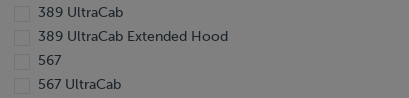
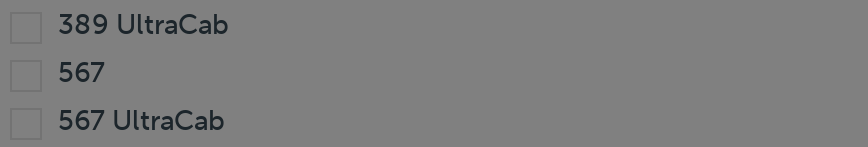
- 389 UltraCab Extended Hood
